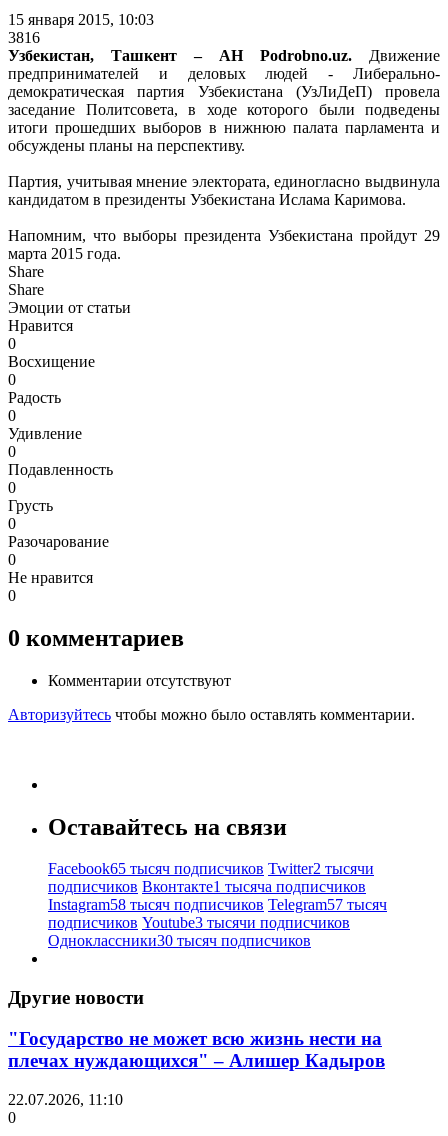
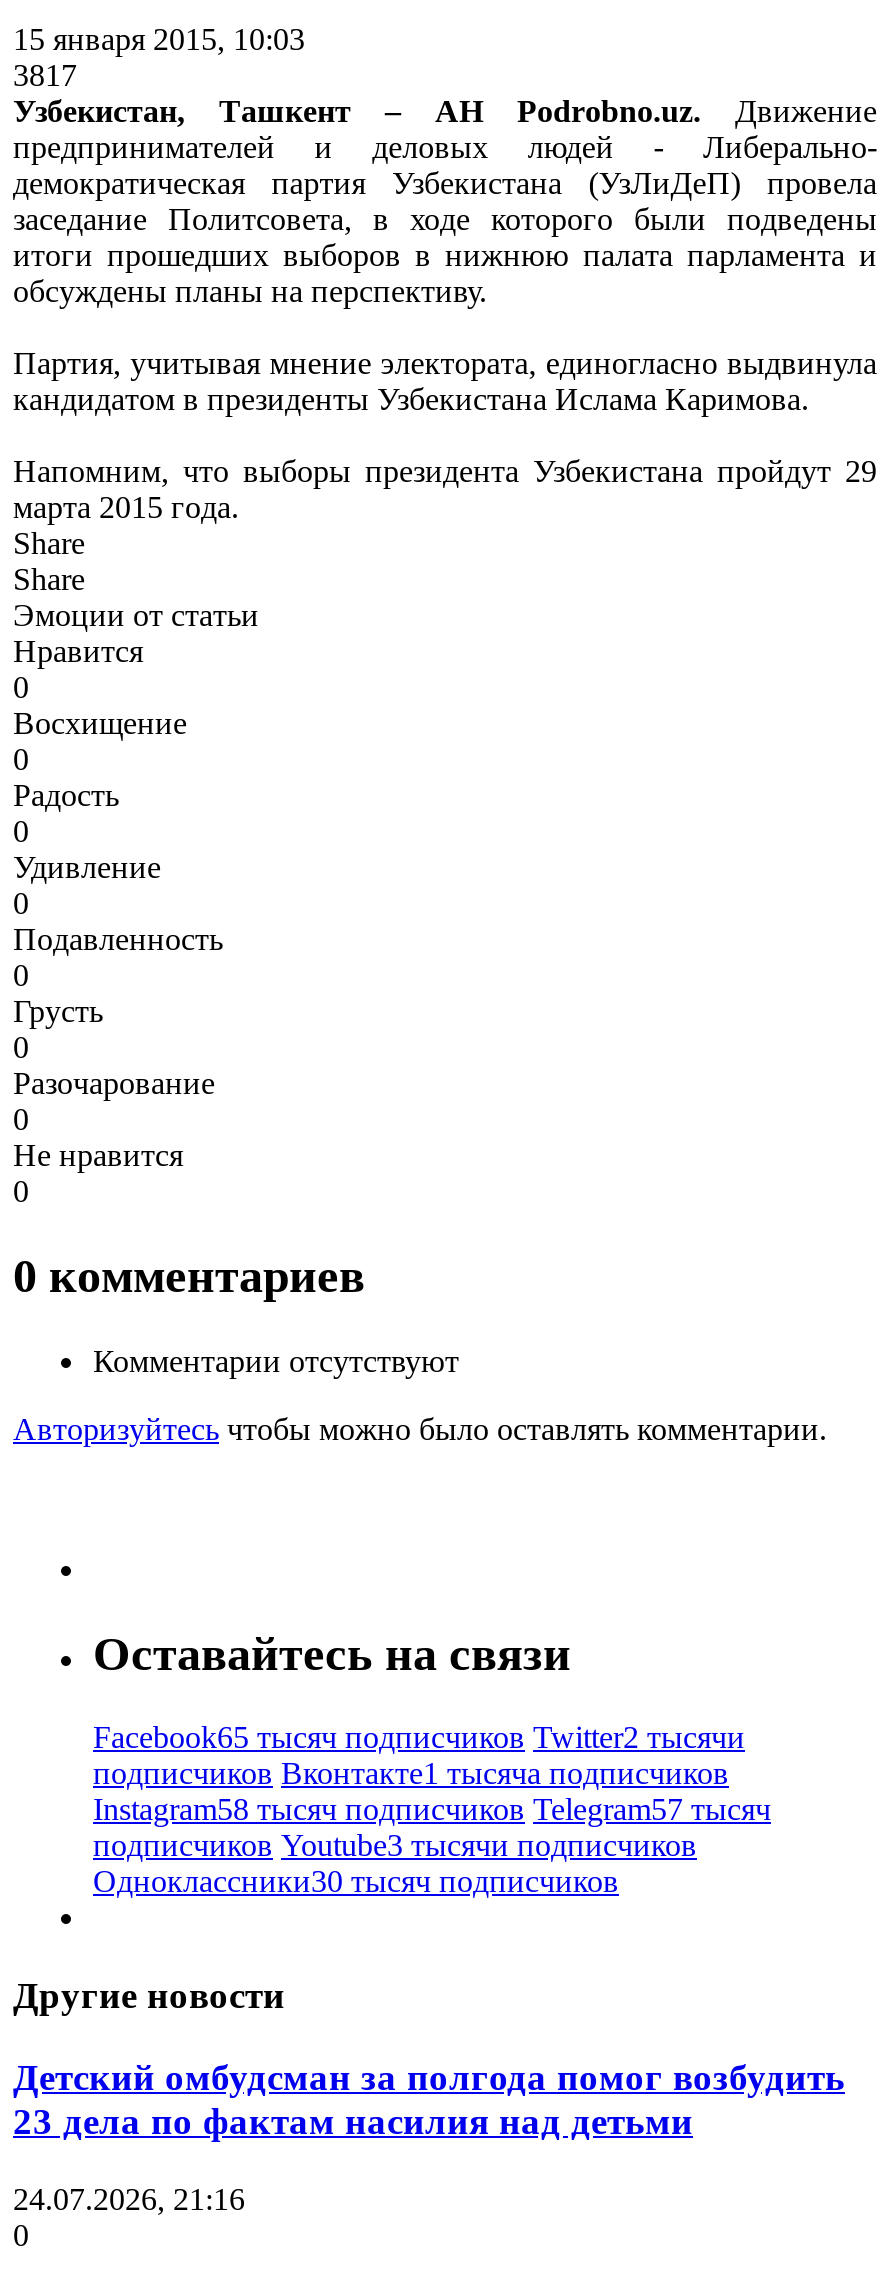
- 3816
+ 3817

- "Государство не может всю жизнь нести на
- плечах нуждающихся" – Алишер Кадыров
+ Детский омбудсман за полгода помог возбудить
+ 23 дела по фактам насилия над детьми

- 22.07.2026, 11:10
+ 24.07.2026, 21:16
